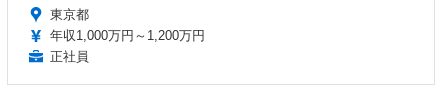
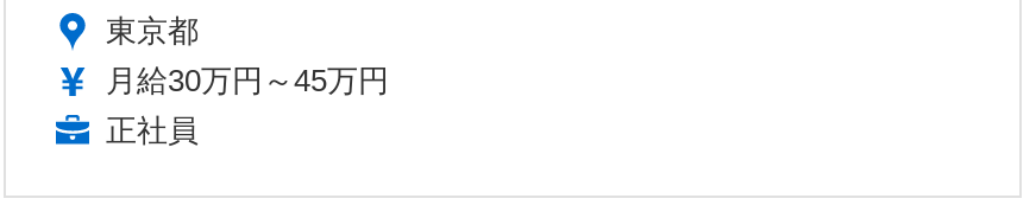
- 年収1,000万円～1,200万円
+ 月給30万円～45万円
